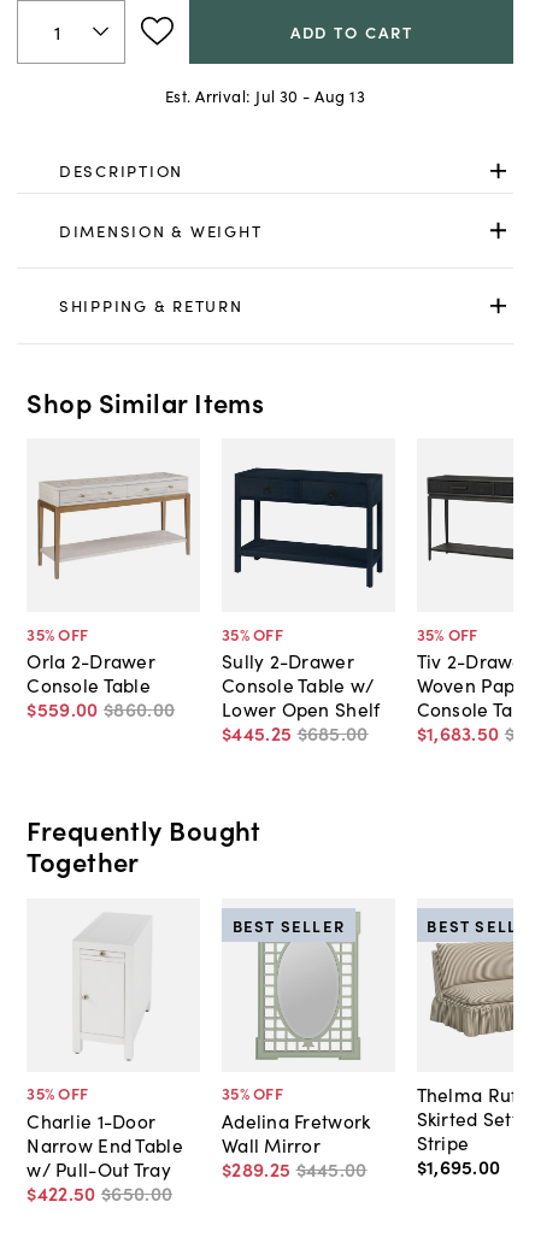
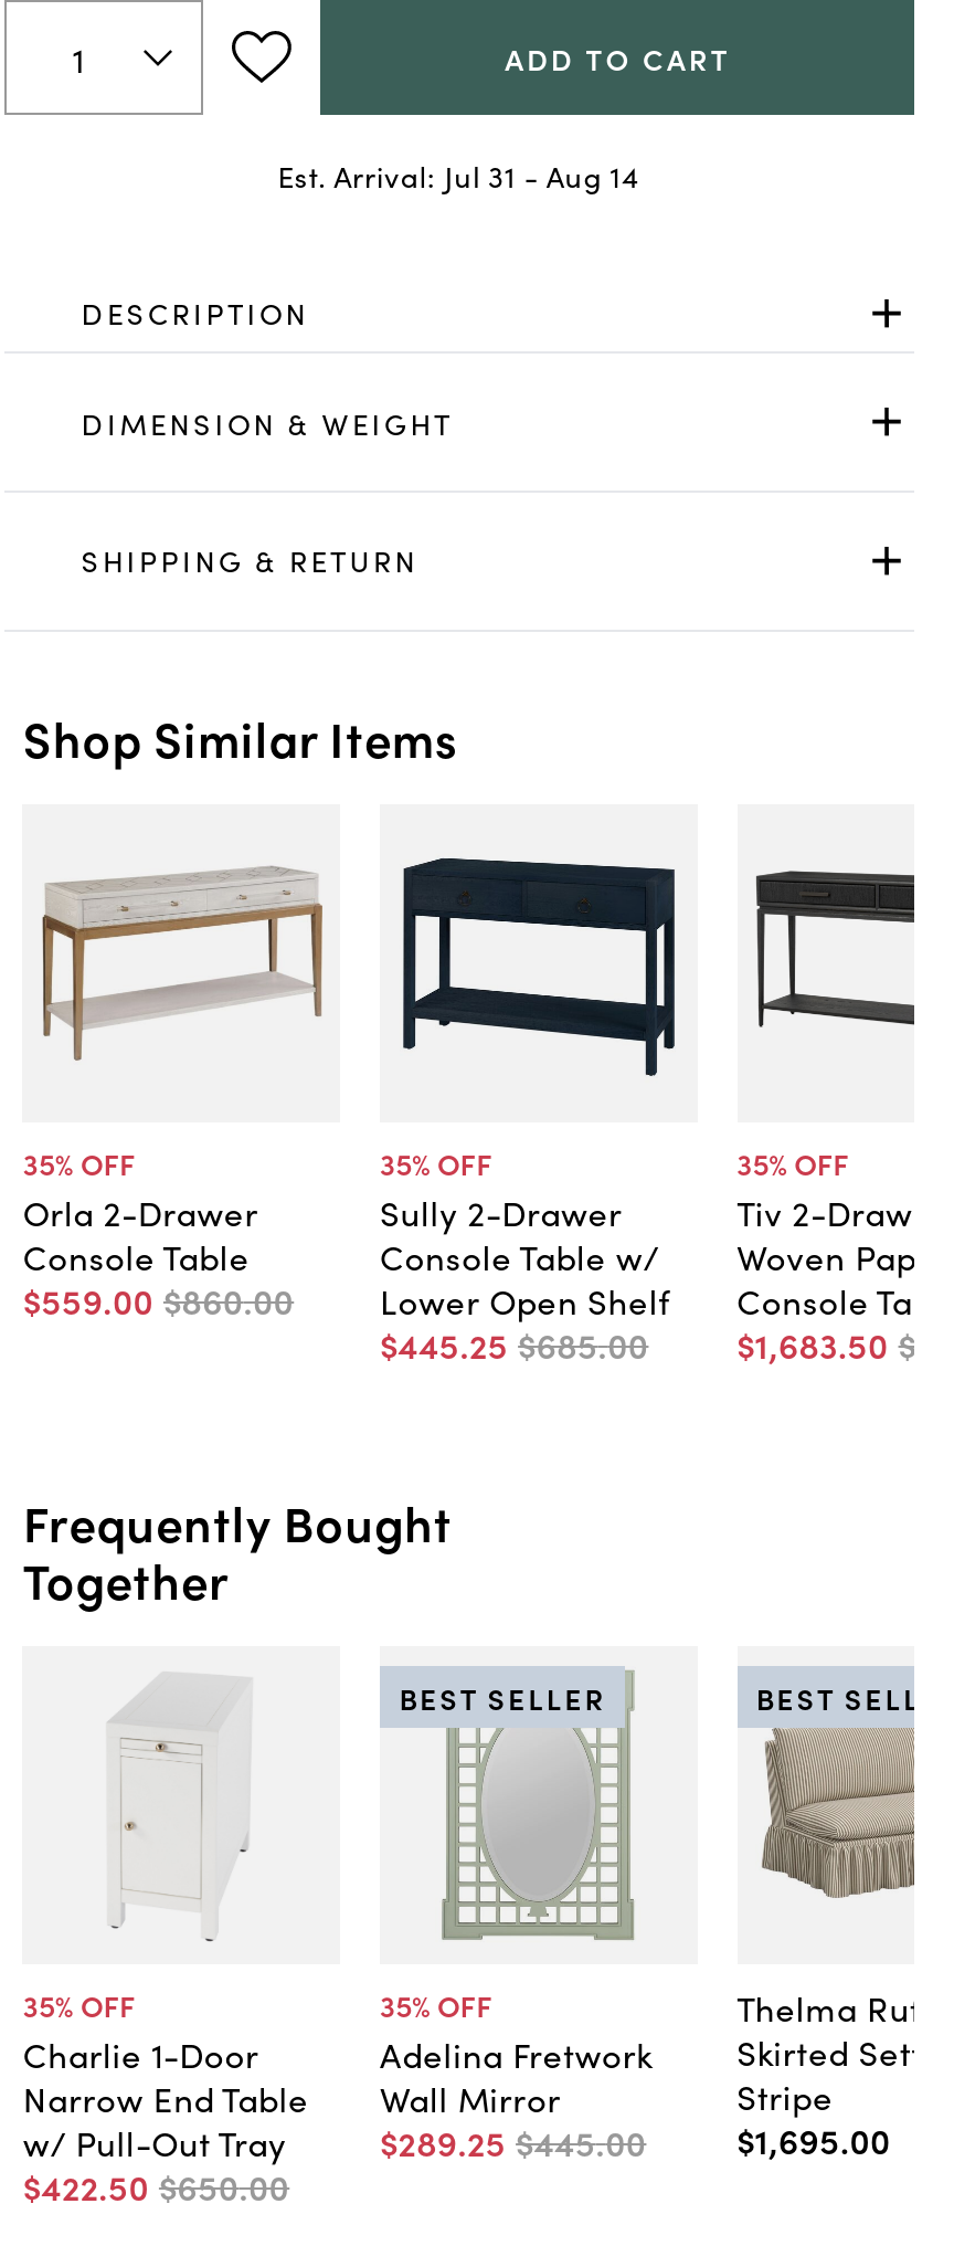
- Est. Arrival: Jul 30 - Aug 13
+ Est. Arrival: Jul 31 - Aug 14
